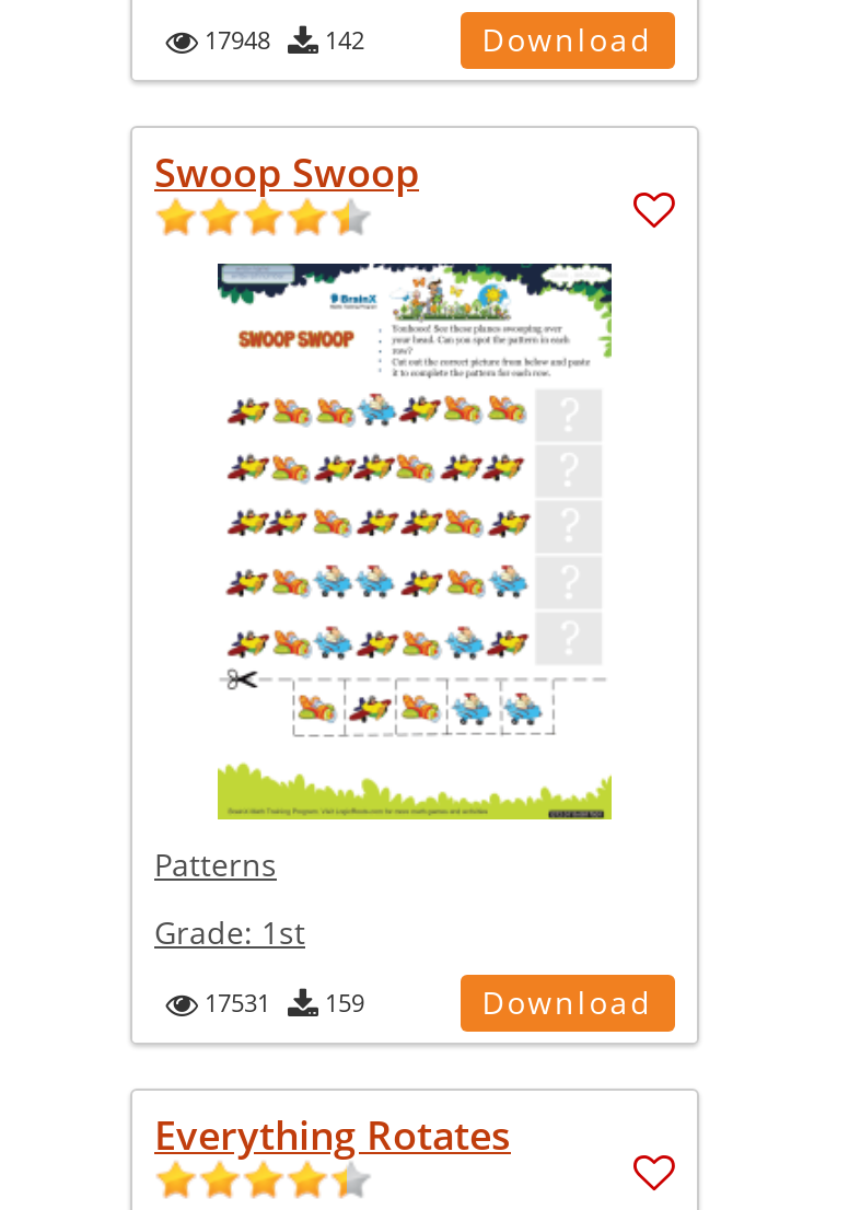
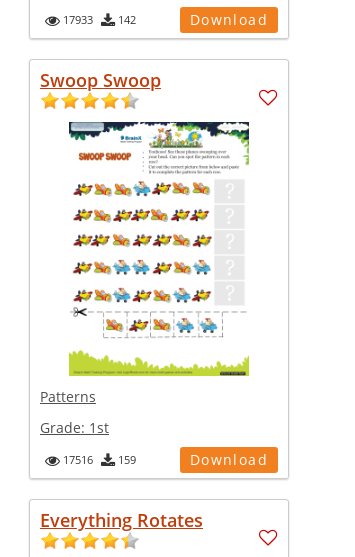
- 17948 142
+ 17933 142

- 17531 159
+ 17516 159
